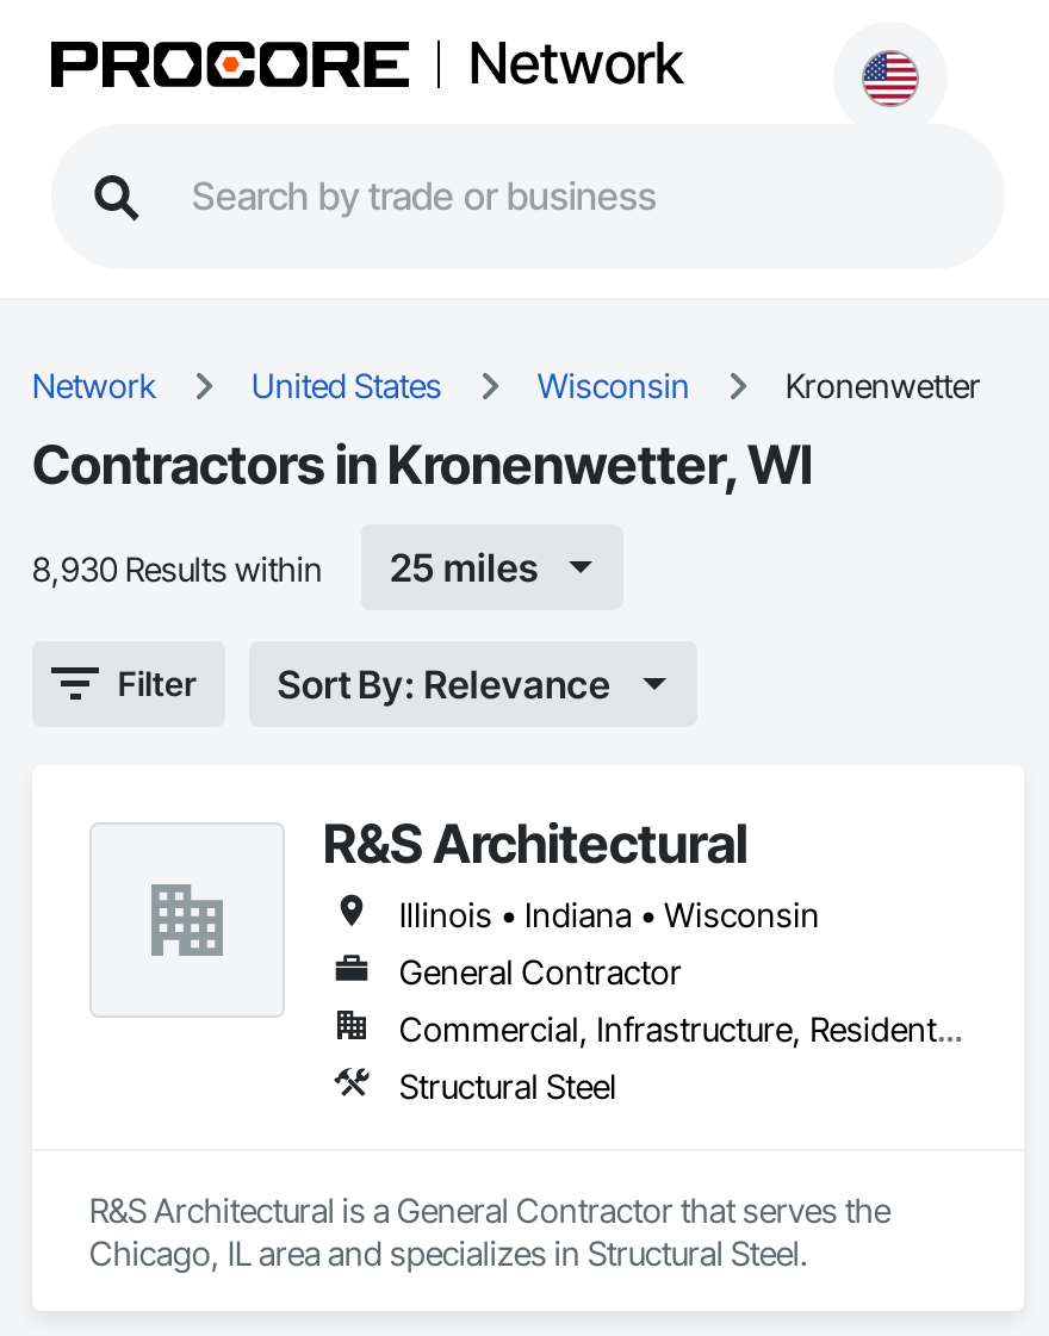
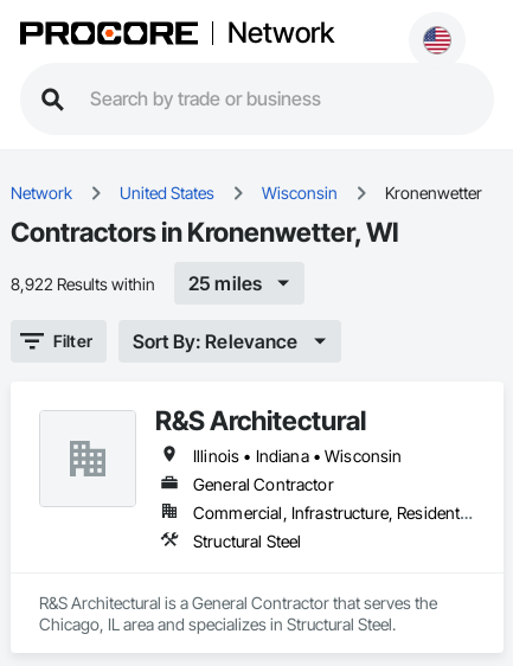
- 8,930 Results within
+ 8,922 Results within
